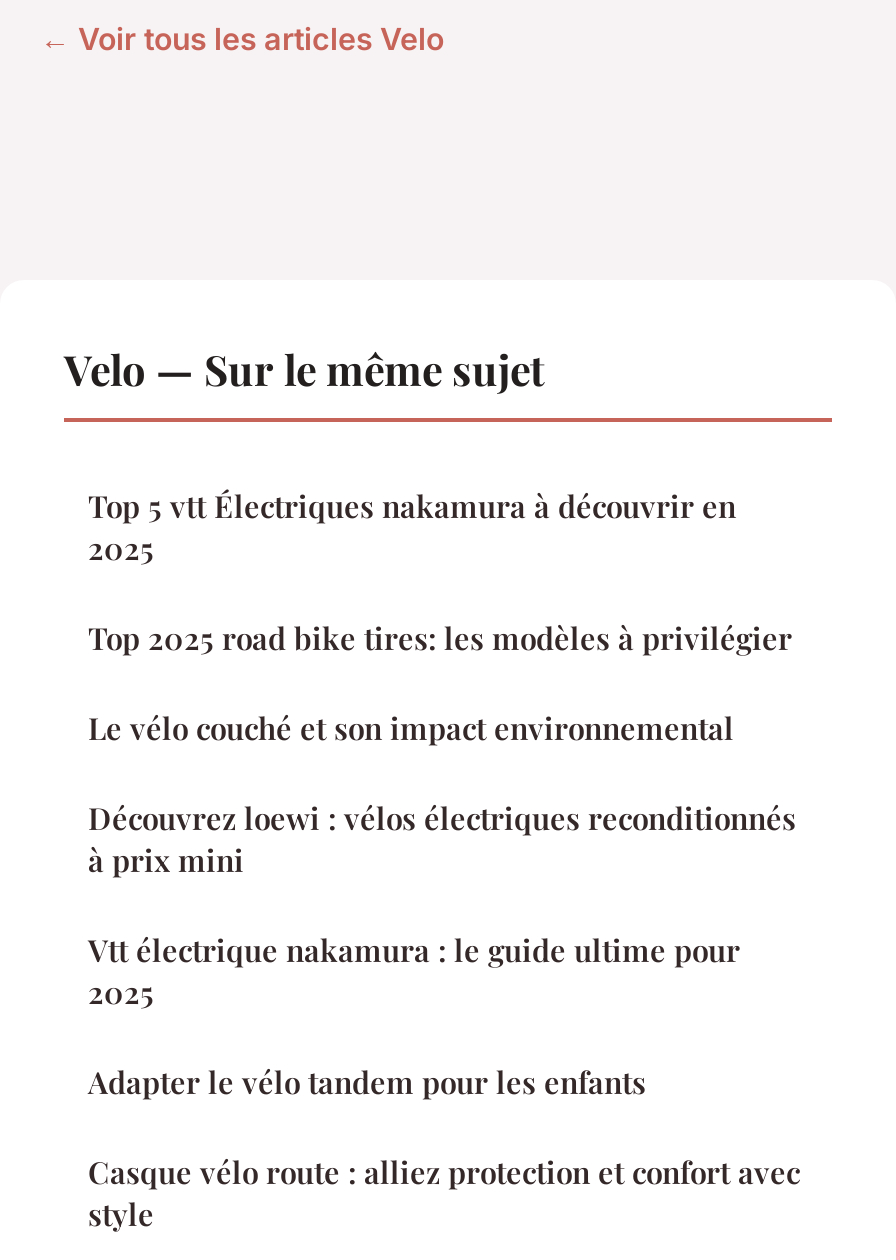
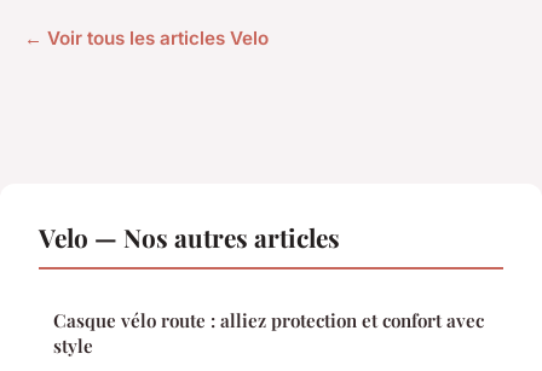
- Velo — Sur le même sujet
- Top 5 vtt Électriques nakamura à découvrir en
- 2025
- Top 2025 road bike tires: les modèles à privilégier
- Le vélo couché et son impact environnemental
- Découvrez loewi : vélos électriques reconditionnés
- à prix mini
- Vtt électrique nakamura : le guide ultime pour
- 2025
- Adapter le vélo tandem pour les enfants
+ Velo — Nos autres articles
